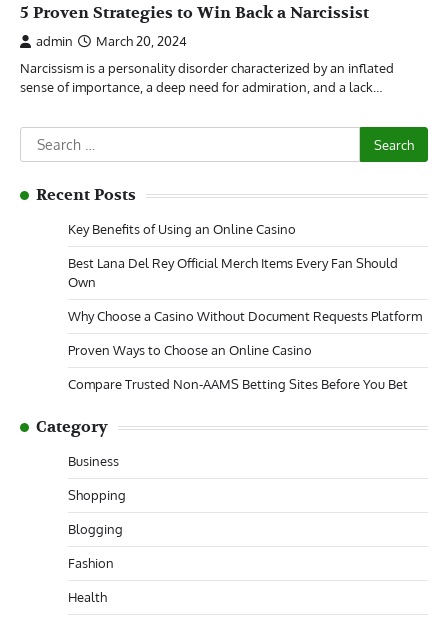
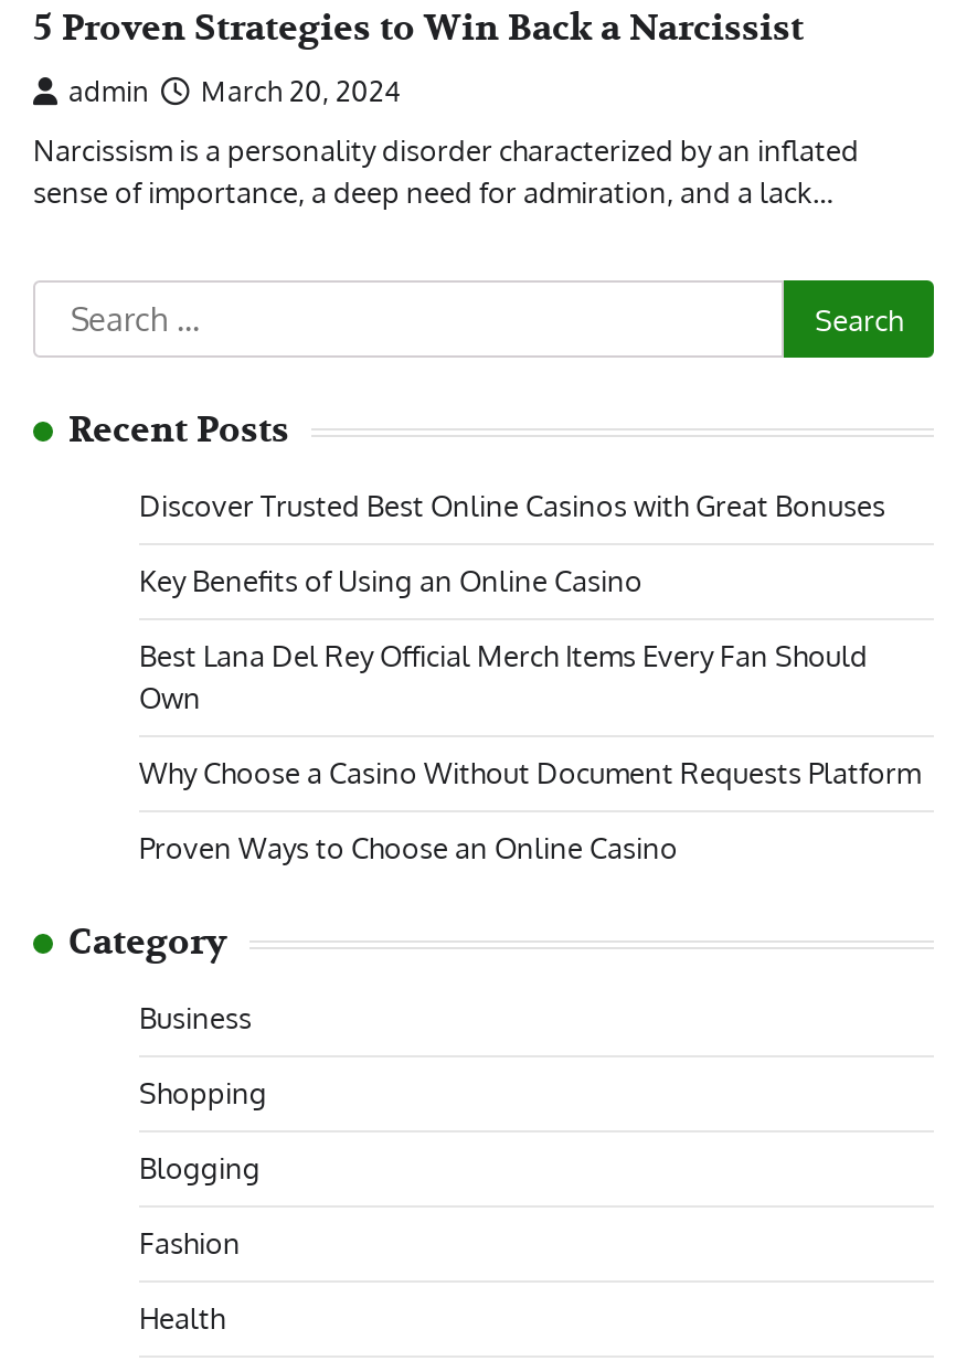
+ Discover Trusted Best Online Casinos with Great Bonuses

moved down: Key Benefits of Using an Online Casino | Best Lana Del Rey Official Merch Items Every Fan Should | Own | Why Choose a Casino Without Document Requests Platform | Proven Ways to Choose an Online Casino

- Compare Trusted Non-AAMS Betting Sites Before You Bet
